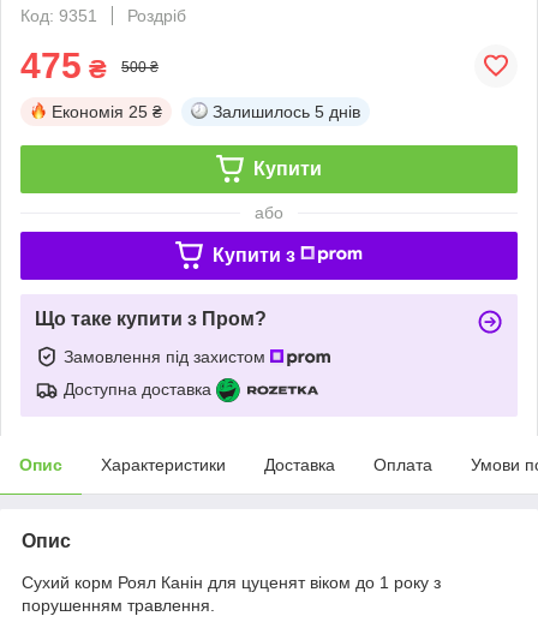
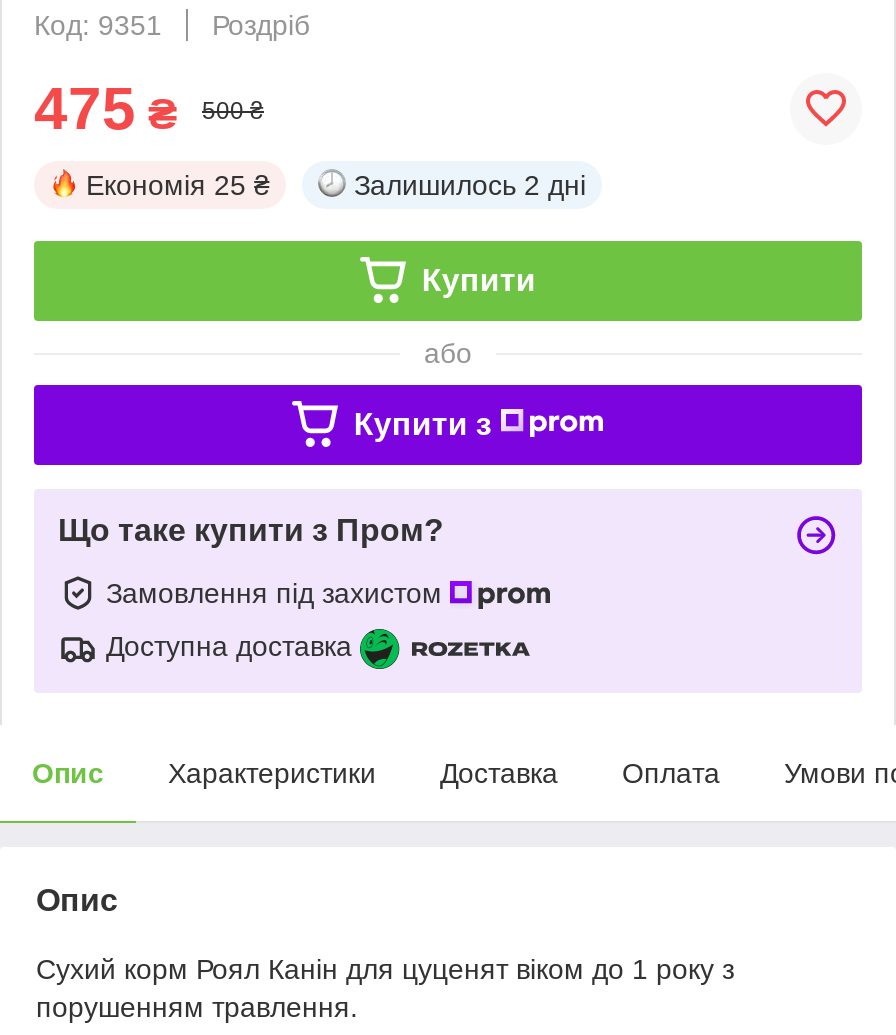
- Залишилось 5 днів
+ Залишилось 2 дні
